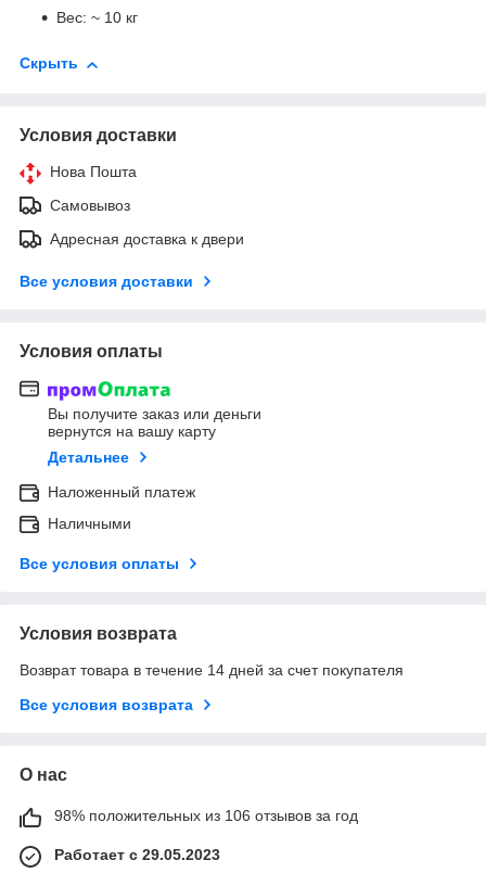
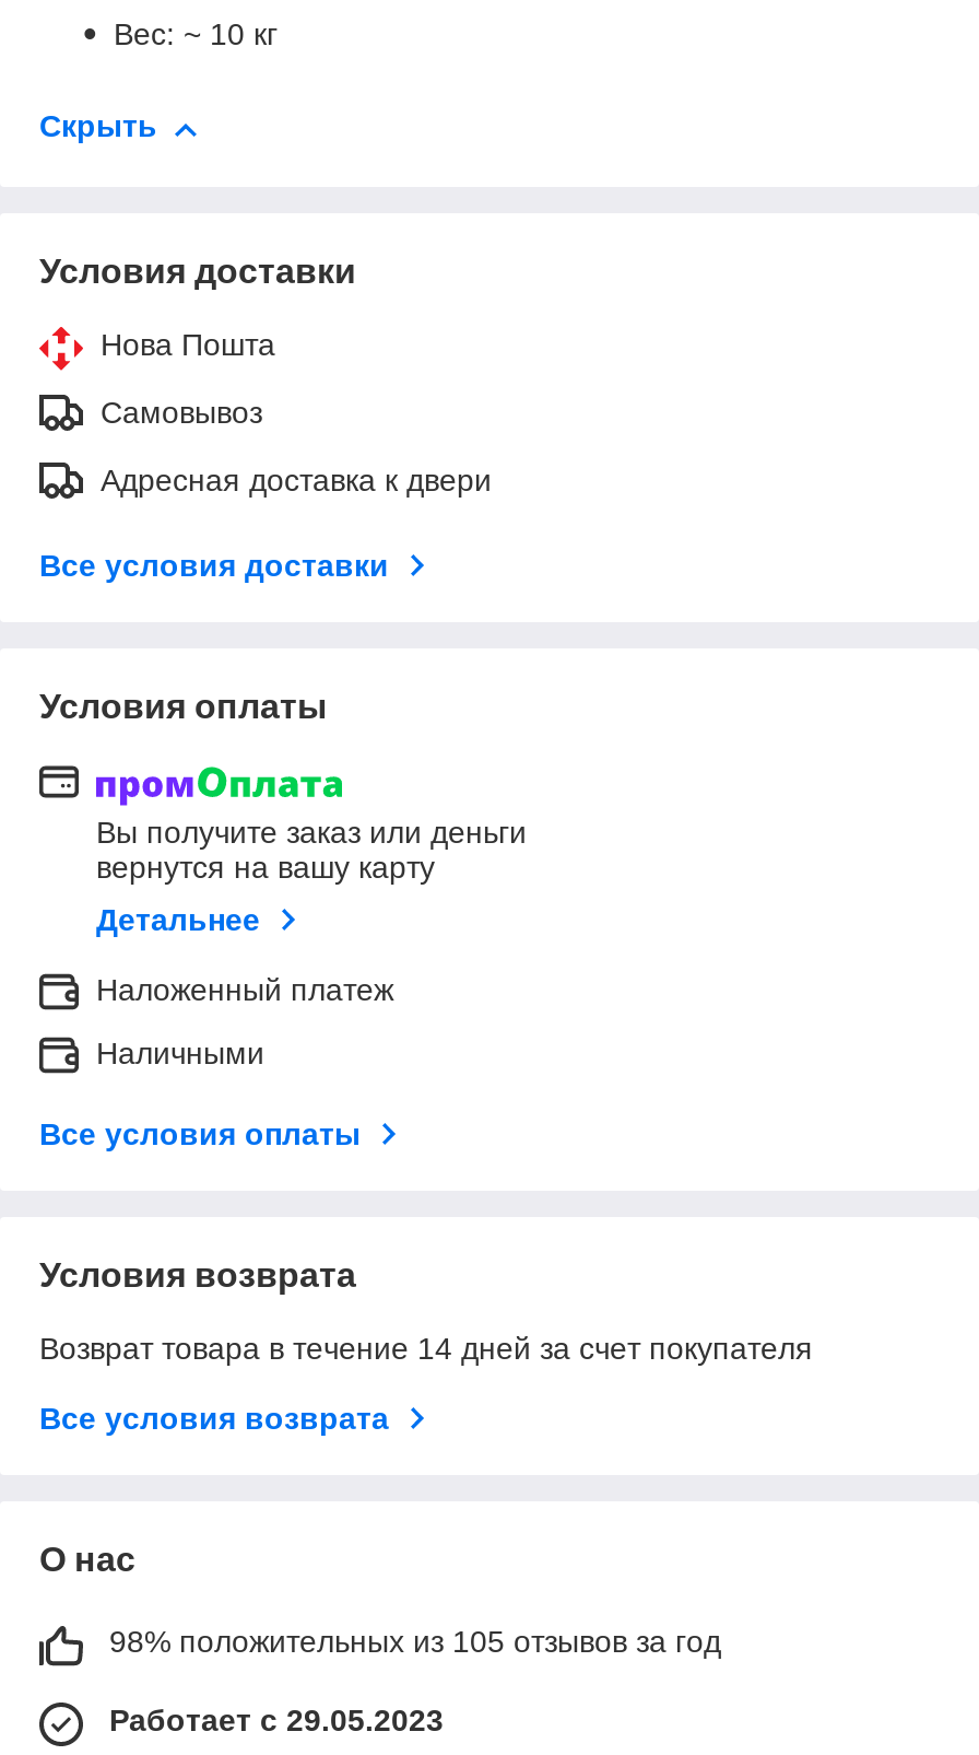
- 98% положительных из 106 отзывов за год
+ 98% положительных из 105 отзывов за год
